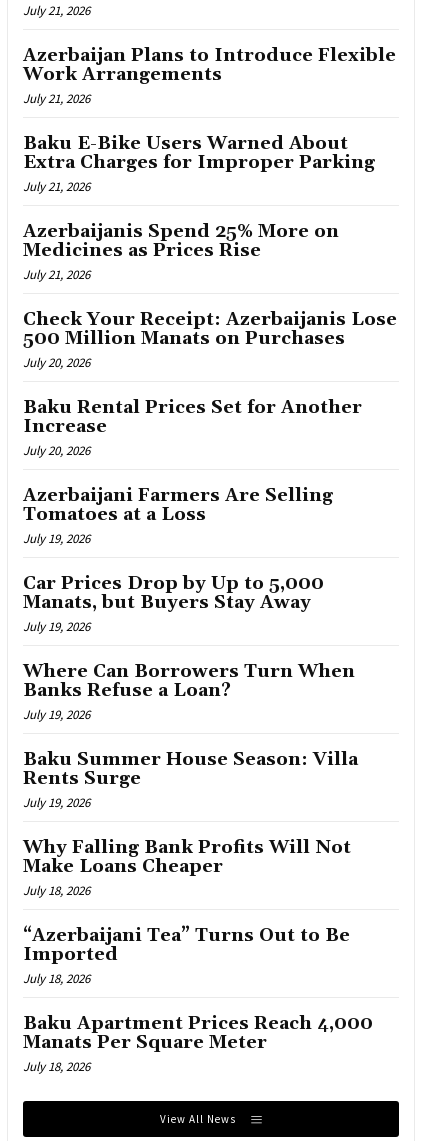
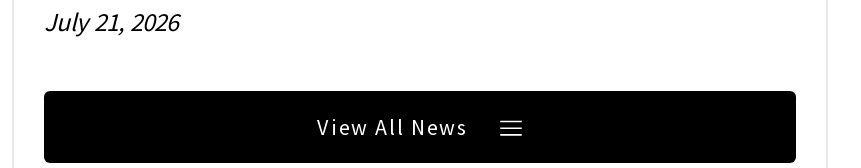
- Azerbaijan Plans to Introduce Flexible
- Work Arrangements
- July 21, 2026
- Baku E-Bike Users Warned About
- Extra Charges for Improper Parking
- July 21, 2026
- Azerbaijanis Spend 25% More on
- Medicines as Prices Rise
- July 21, 2026
- Check Your Receipt: Azerbaijanis Lose
- 500 Million Manats on Purchases
- July 20, 2026
- Baku Rental Prices Set for Another
- Increase
- July 20, 2026
- Azerbaijani Farmers Are Selling
- Tomatoes at a Loss
- July 19, 2026
- Car Prices Drop by Up to 5,000
- Manats, but Buyers Stay Away
- July 19, 2026
- Where Can Borrowers Turn When
- Banks Refuse a Loan?
- July 19, 2026
- Baku Summer House Season: Villa
- Rents Surge
- July 19, 2026
- Why Falling Bank Profits Will Not
- Make Loans Cheaper
- July 18, 2026
- “Azerbaijani Tea” Turns Out to Be
- Imported
- July 18, 2026
- Baku Apartment Prices Reach 4,000
- Manats Per Square Meter
- July 18, 2026
